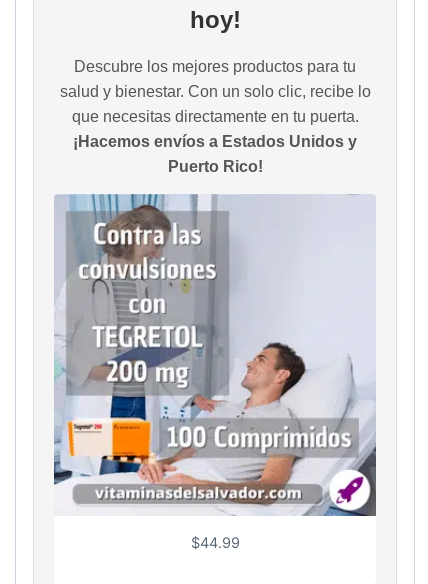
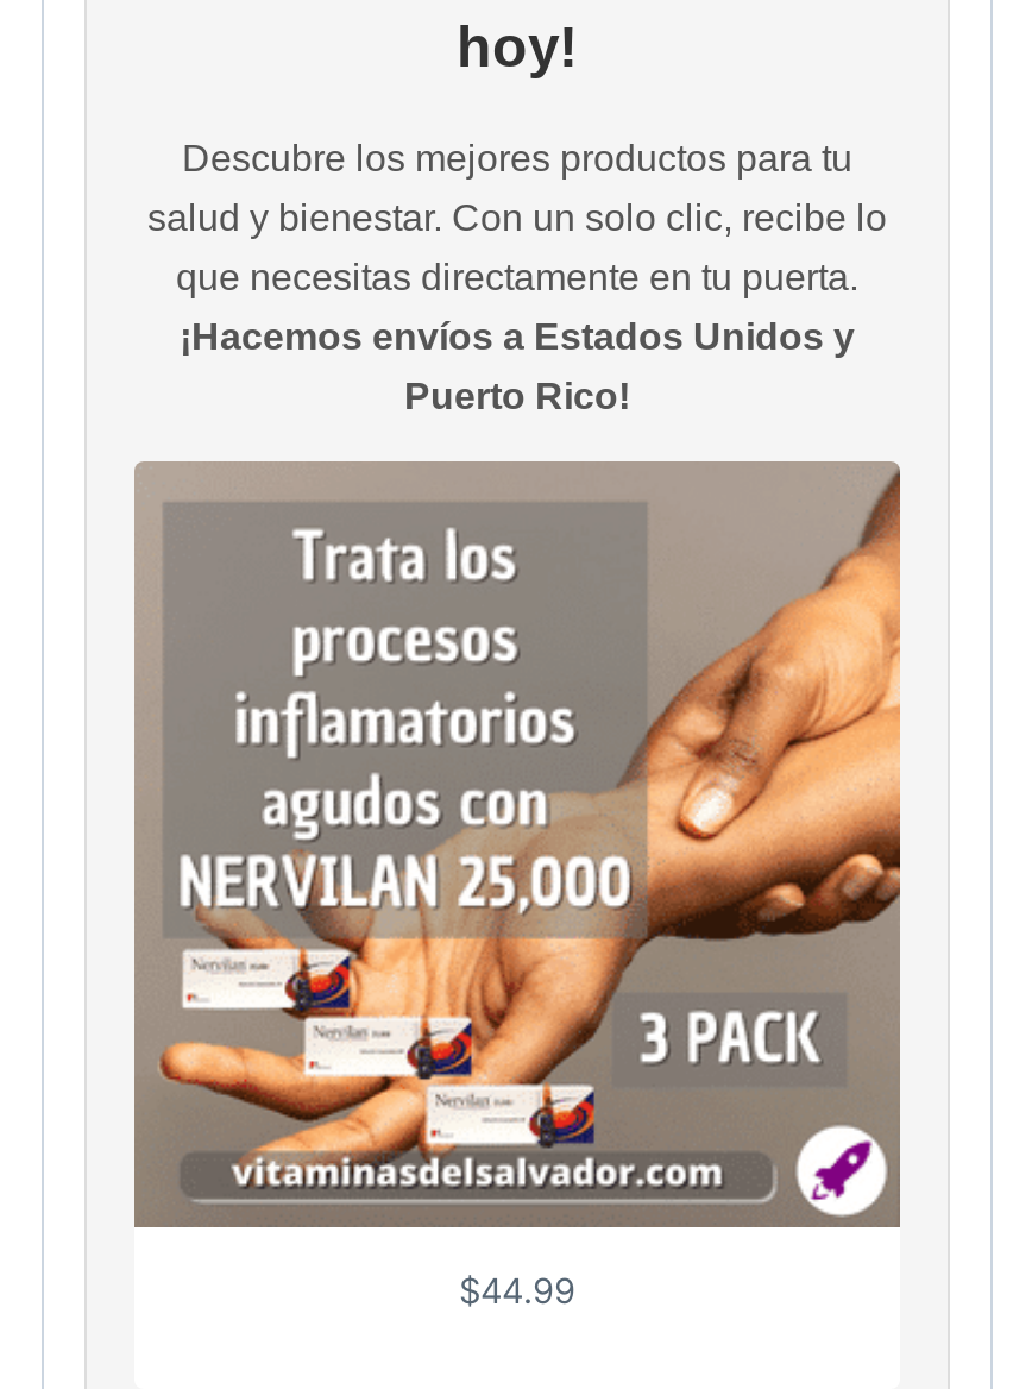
- [image]
+ [image]
